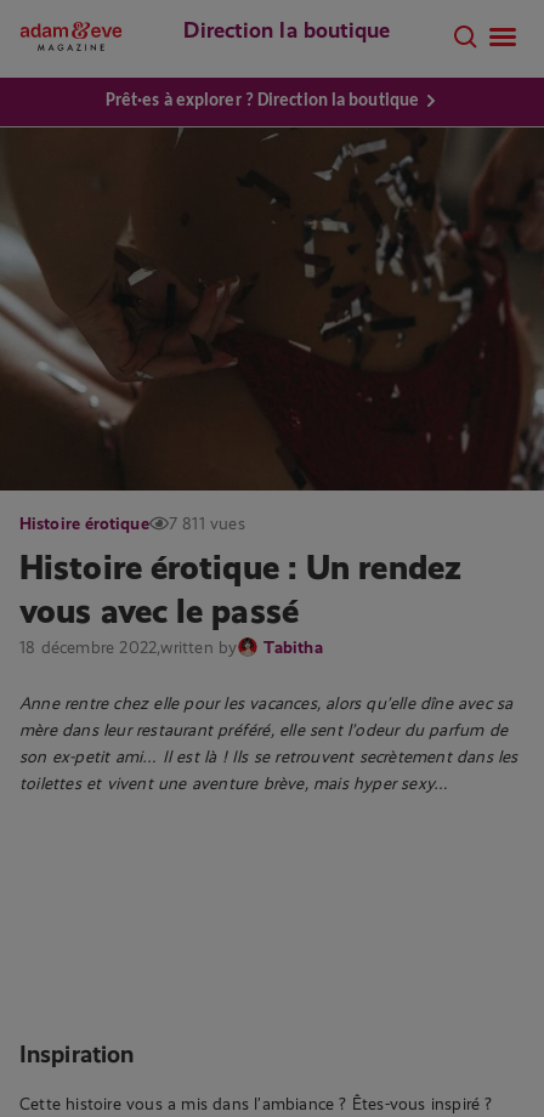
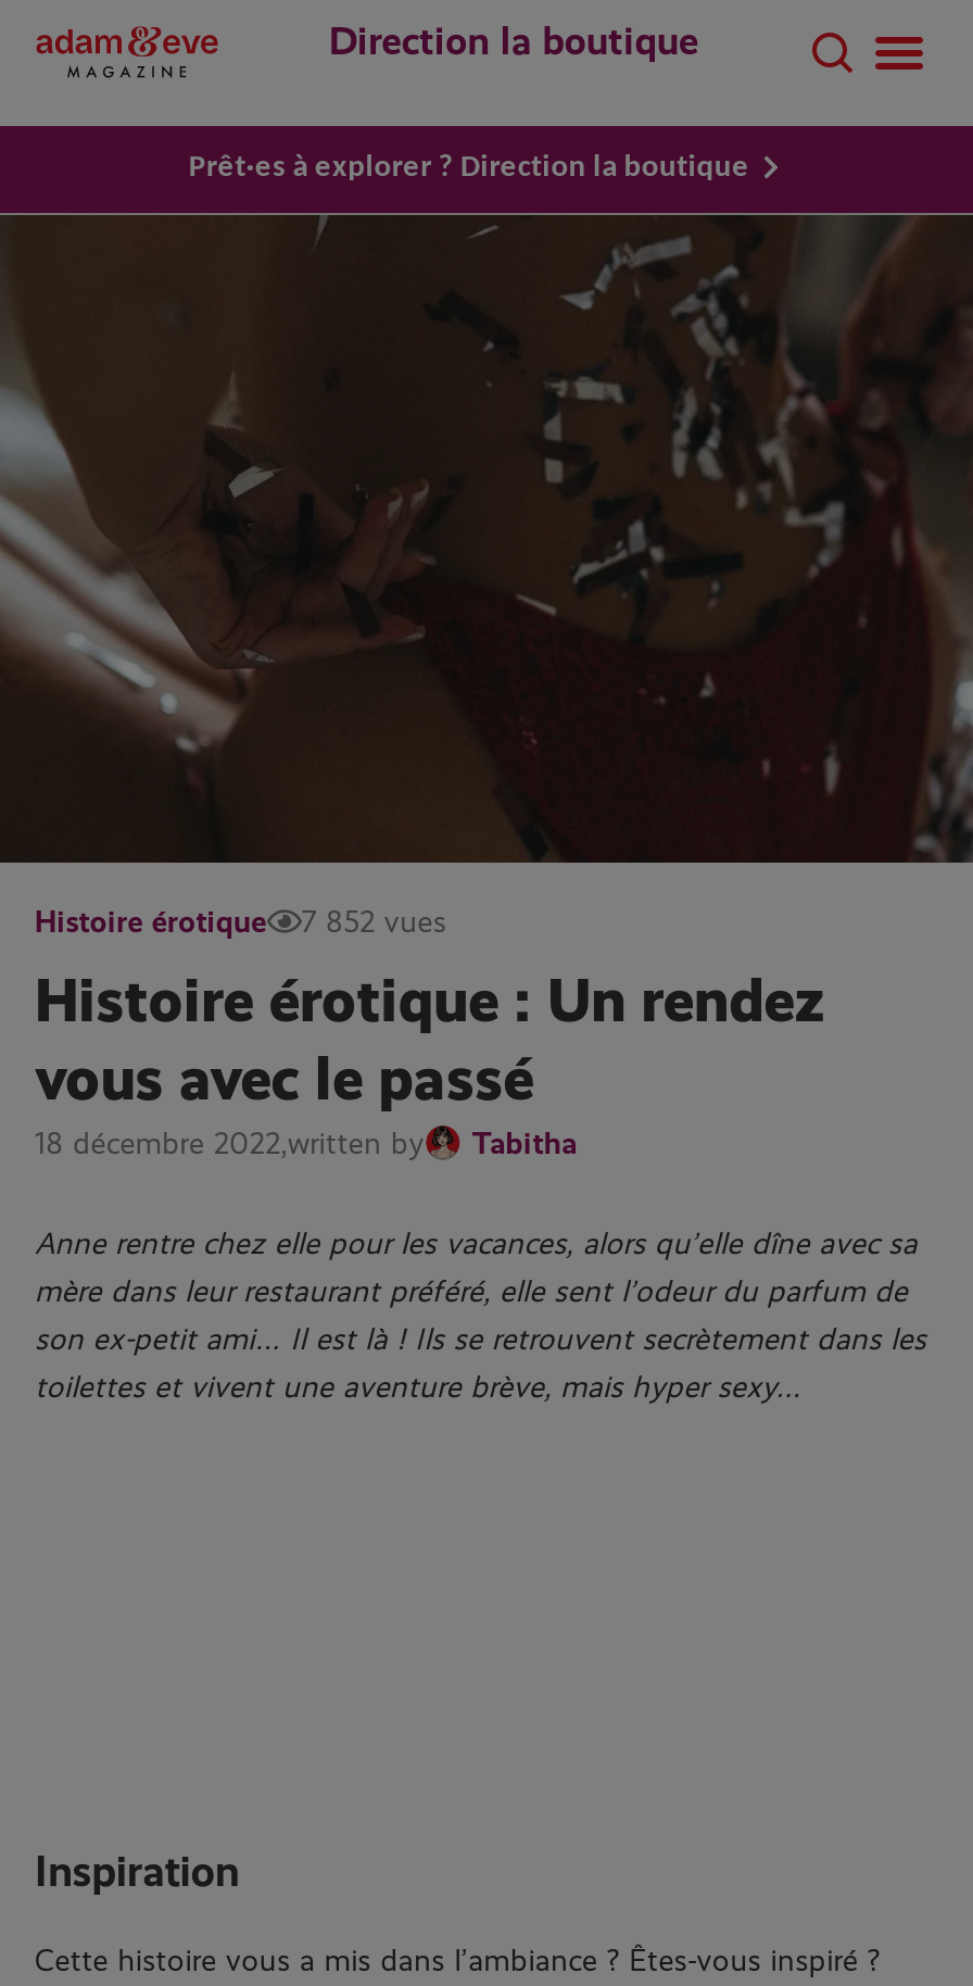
- Histoire érotique 7 811 vues
+ Histoire érotique 7 852 vues
